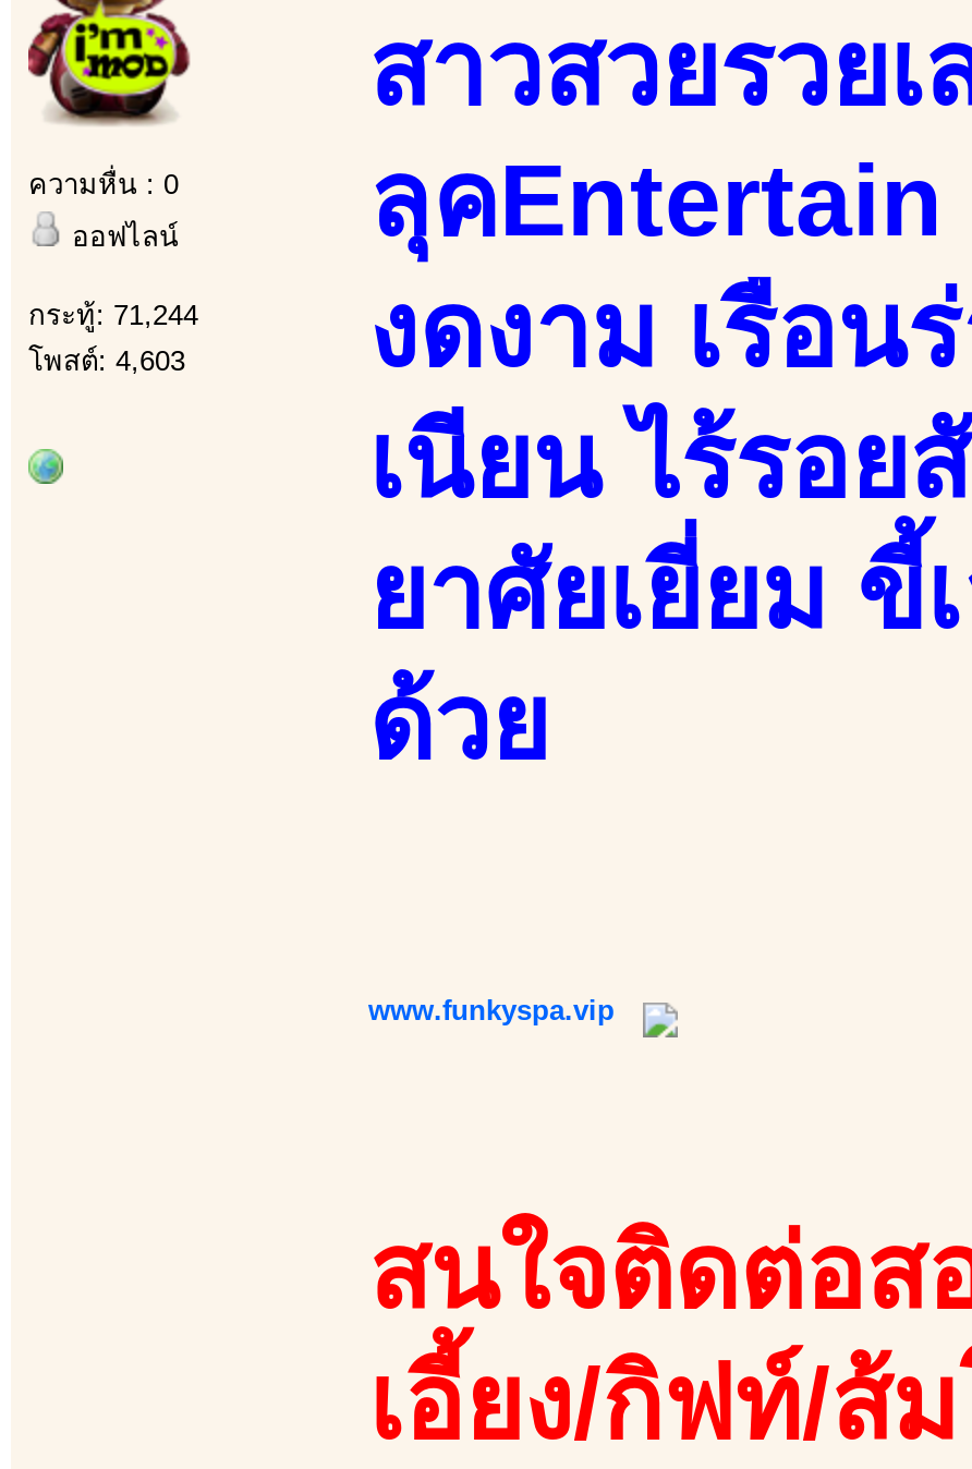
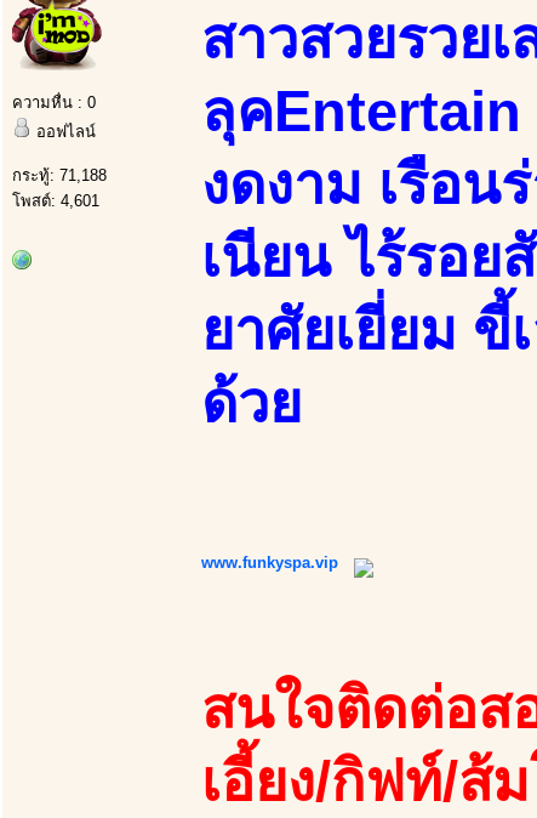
- กระทู้: 71,244
+ กระทู้: 71,188

- โพสต์: 4,603
+ โพสต์: 4,601
